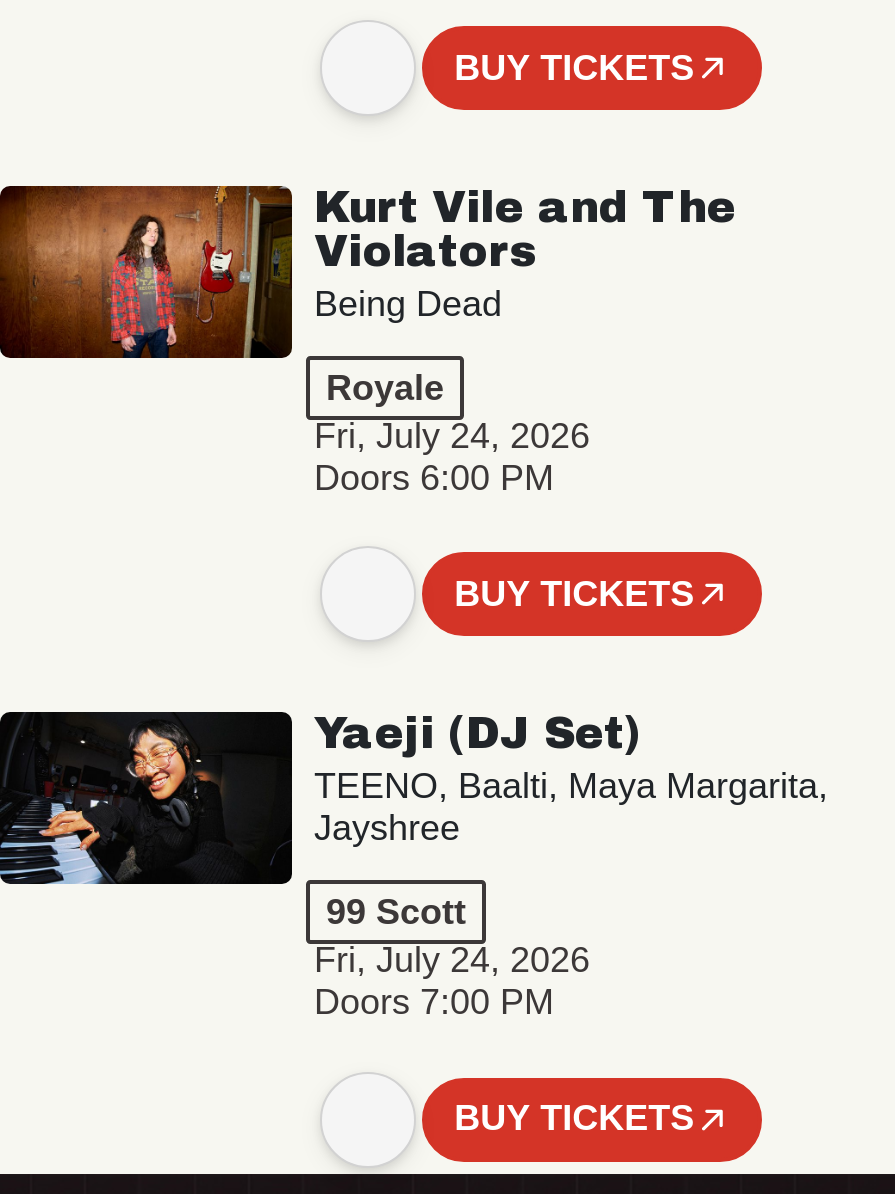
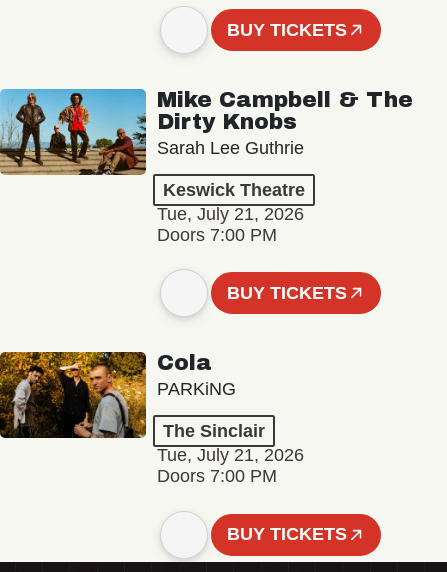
- [image]
- Kurt Vile and The
- Violators
- Being Dead
+ [image]
+ Mike Campbell & The
+ Dirty Knobs
+ Sarah Lee Guthrie

- Royale
- Fri, July 24, 2026
- Doors 6:00 PM
+ Keswick Theatre
+ Tue, July 21, 2026
+ Doors 7:00 PM

- [image]
- Yaeji (DJ Set)
- TEENO, Baalti, Maya Margarita,
- Jayshree
+ [image]
+ Cola
+ PARKiNG

- 99 Scott
- Fri, July 24, 2026
+ The Sinclair
+ Tue, July 21, 2026
